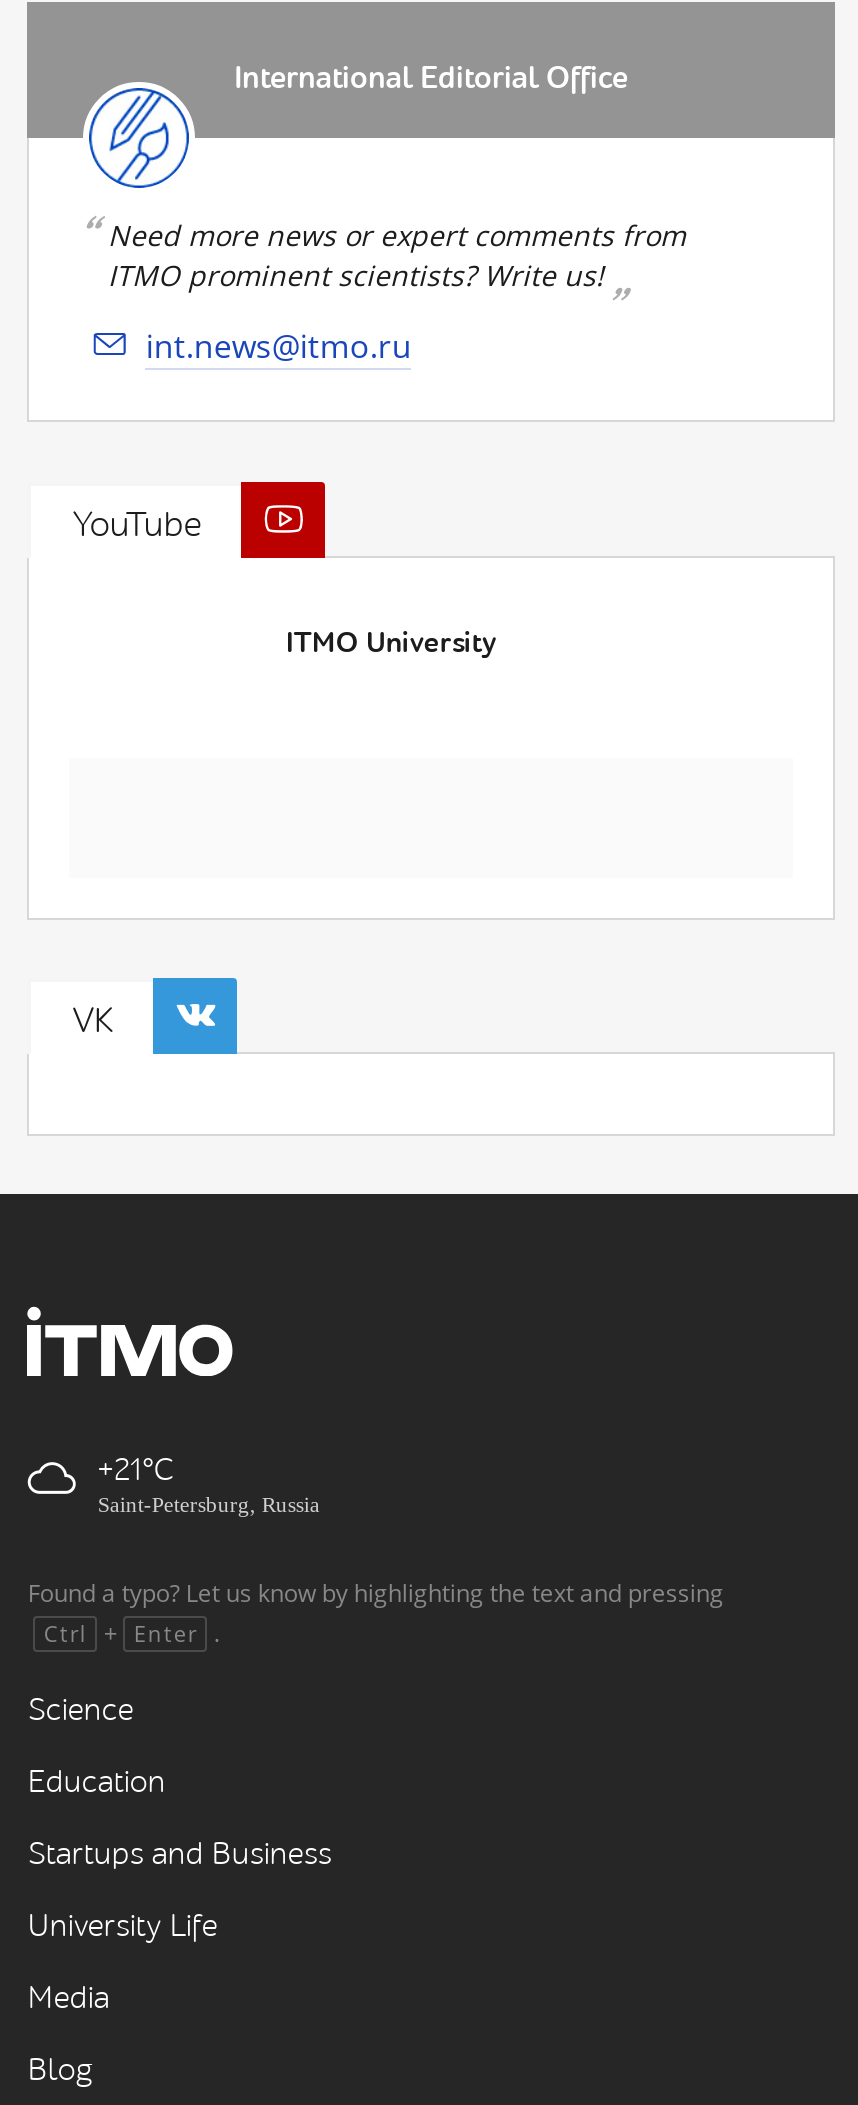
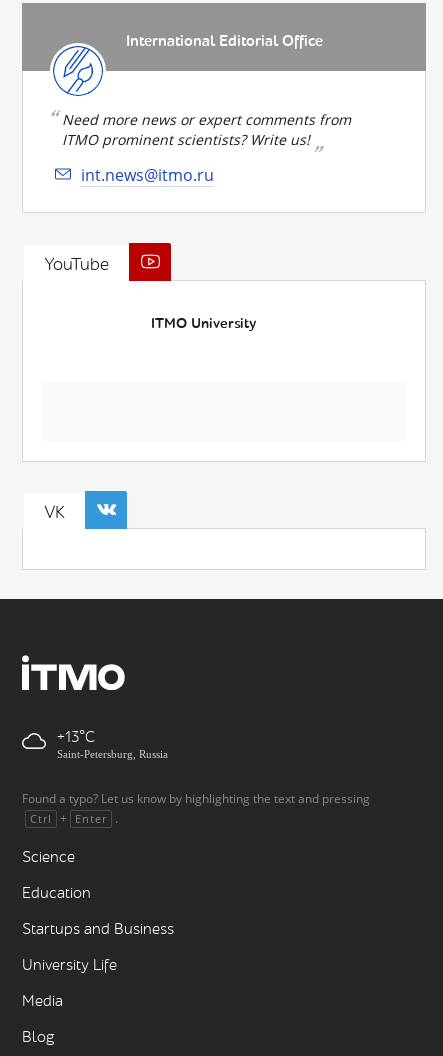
- +21
+ +13
